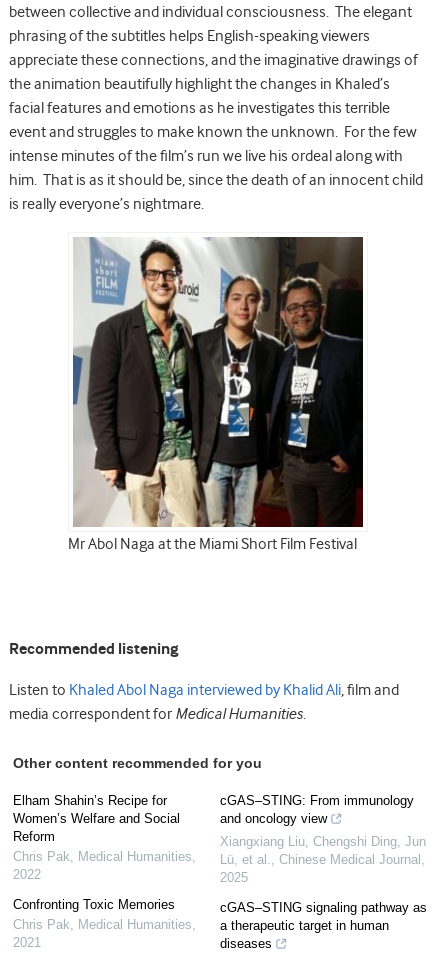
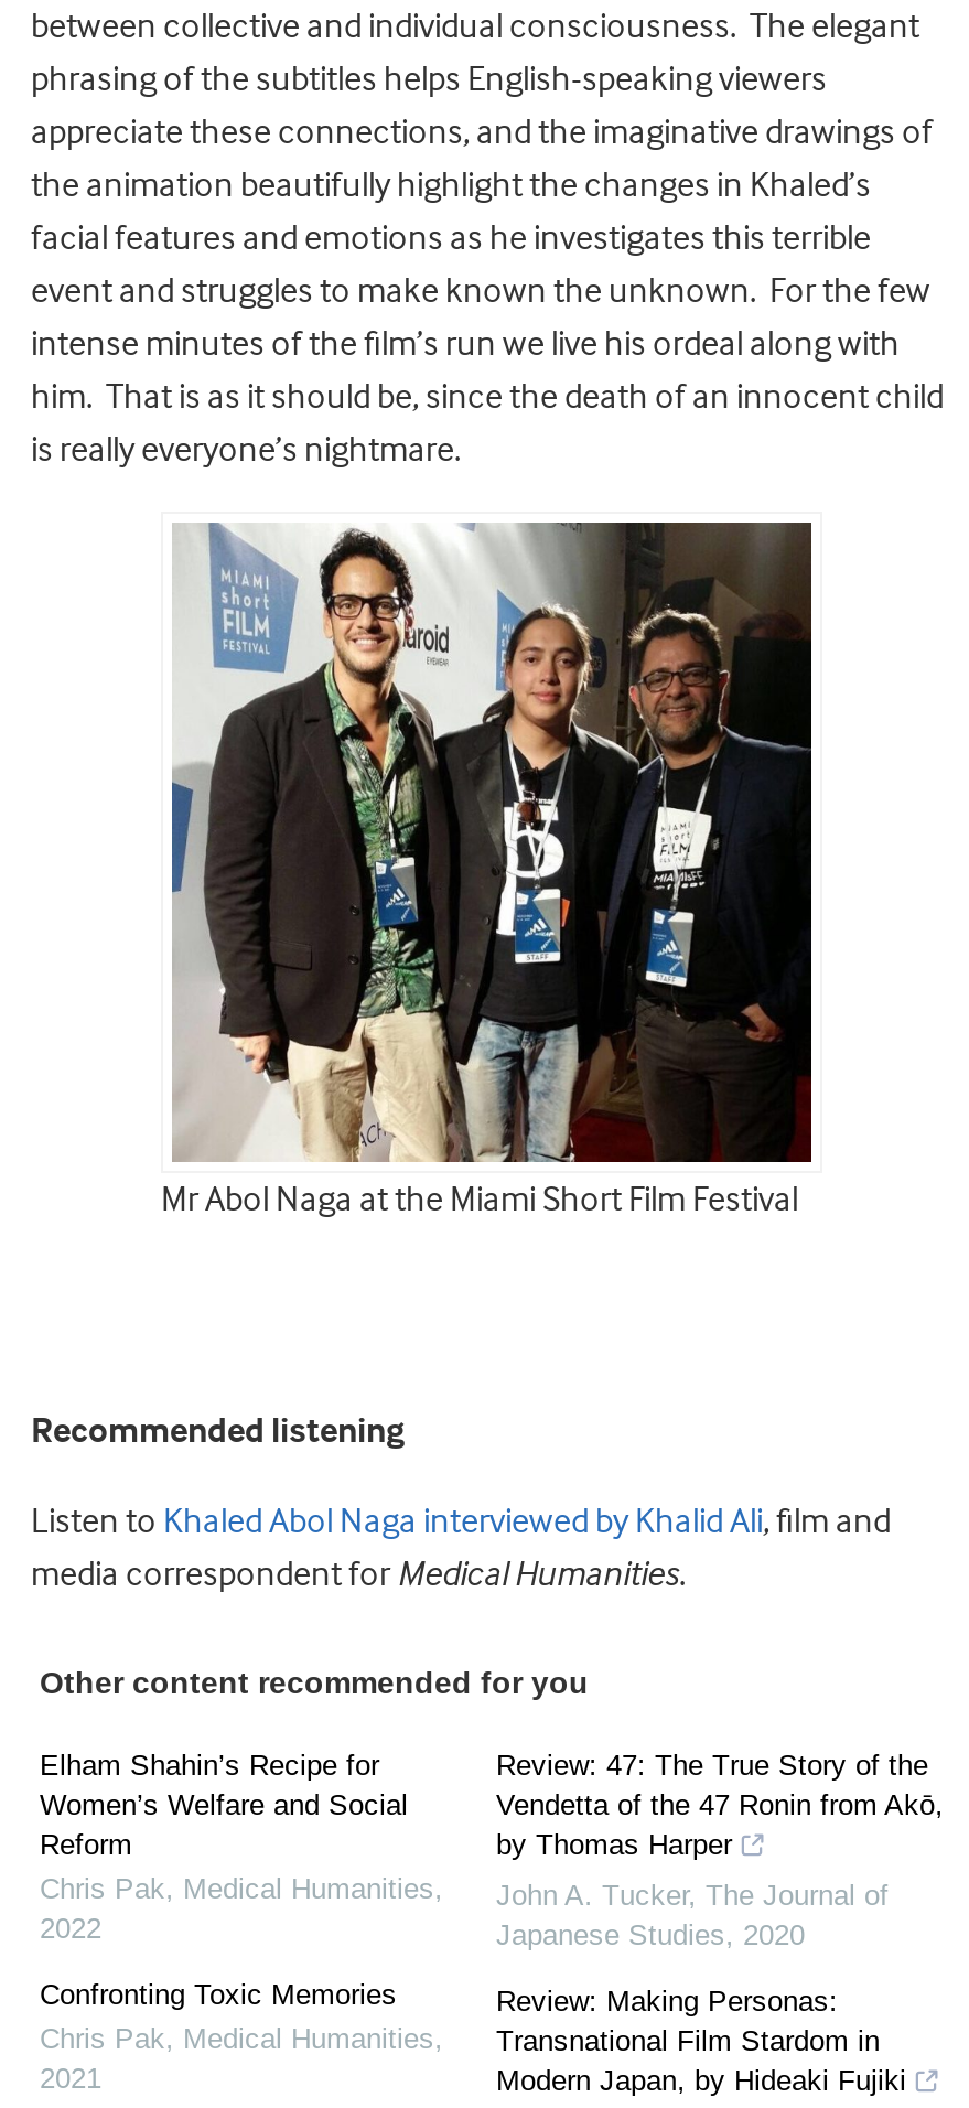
- cGAS–STING: From immunology
- and oncology view
+ Review: 47: The True Story of the
+ Vendetta of the 47 Ronin from Akō,
+ by Thomas Harper

- Xiangxiang Liu, Chengshi Ding, Jun
- Lü, et al., Chinese Medical Journal,
- 2025
+ John A. Tucker, The Journal of
+ Japanese Studies, 2020

- cGAS–STING signaling pathway as
- a therapeutic target in human
- diseases
+ Review: Making Personas:
+ Transnational Film Stardom in
+ Modern Japan, by Hideaki Fujiki
